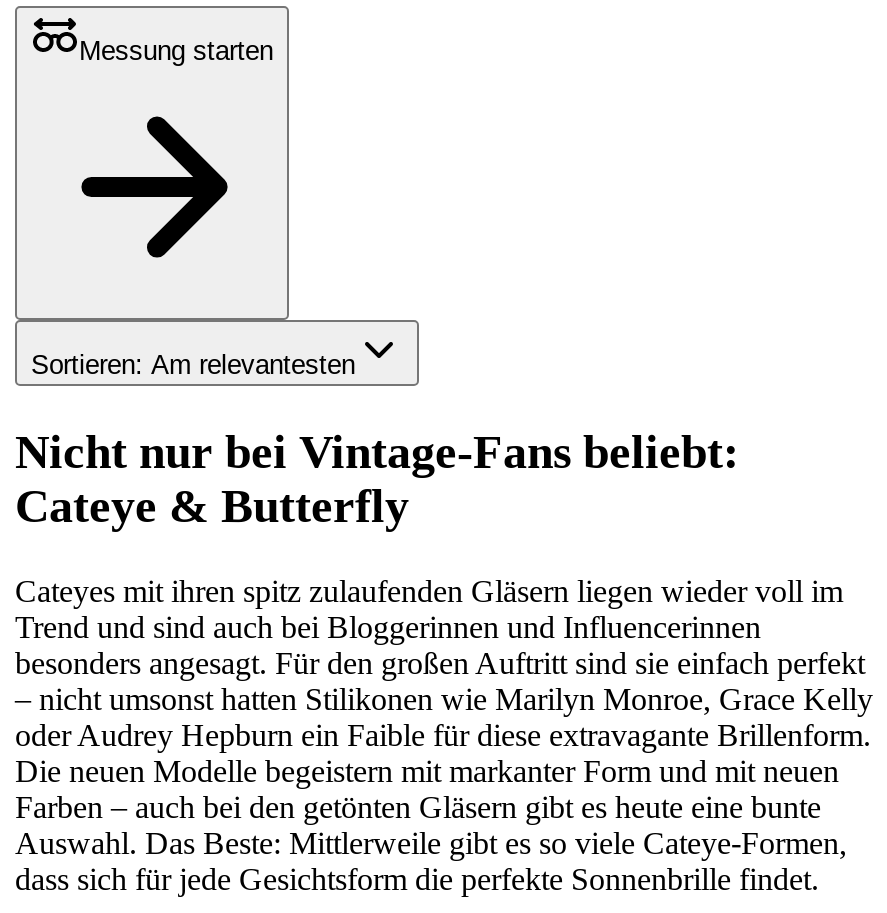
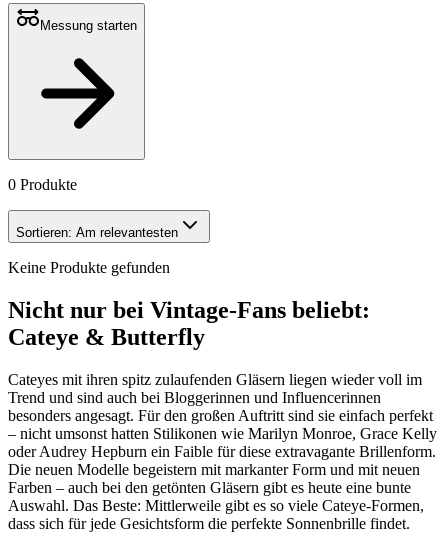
+ 0 Produkte

+ Keine Produkte gefunden
